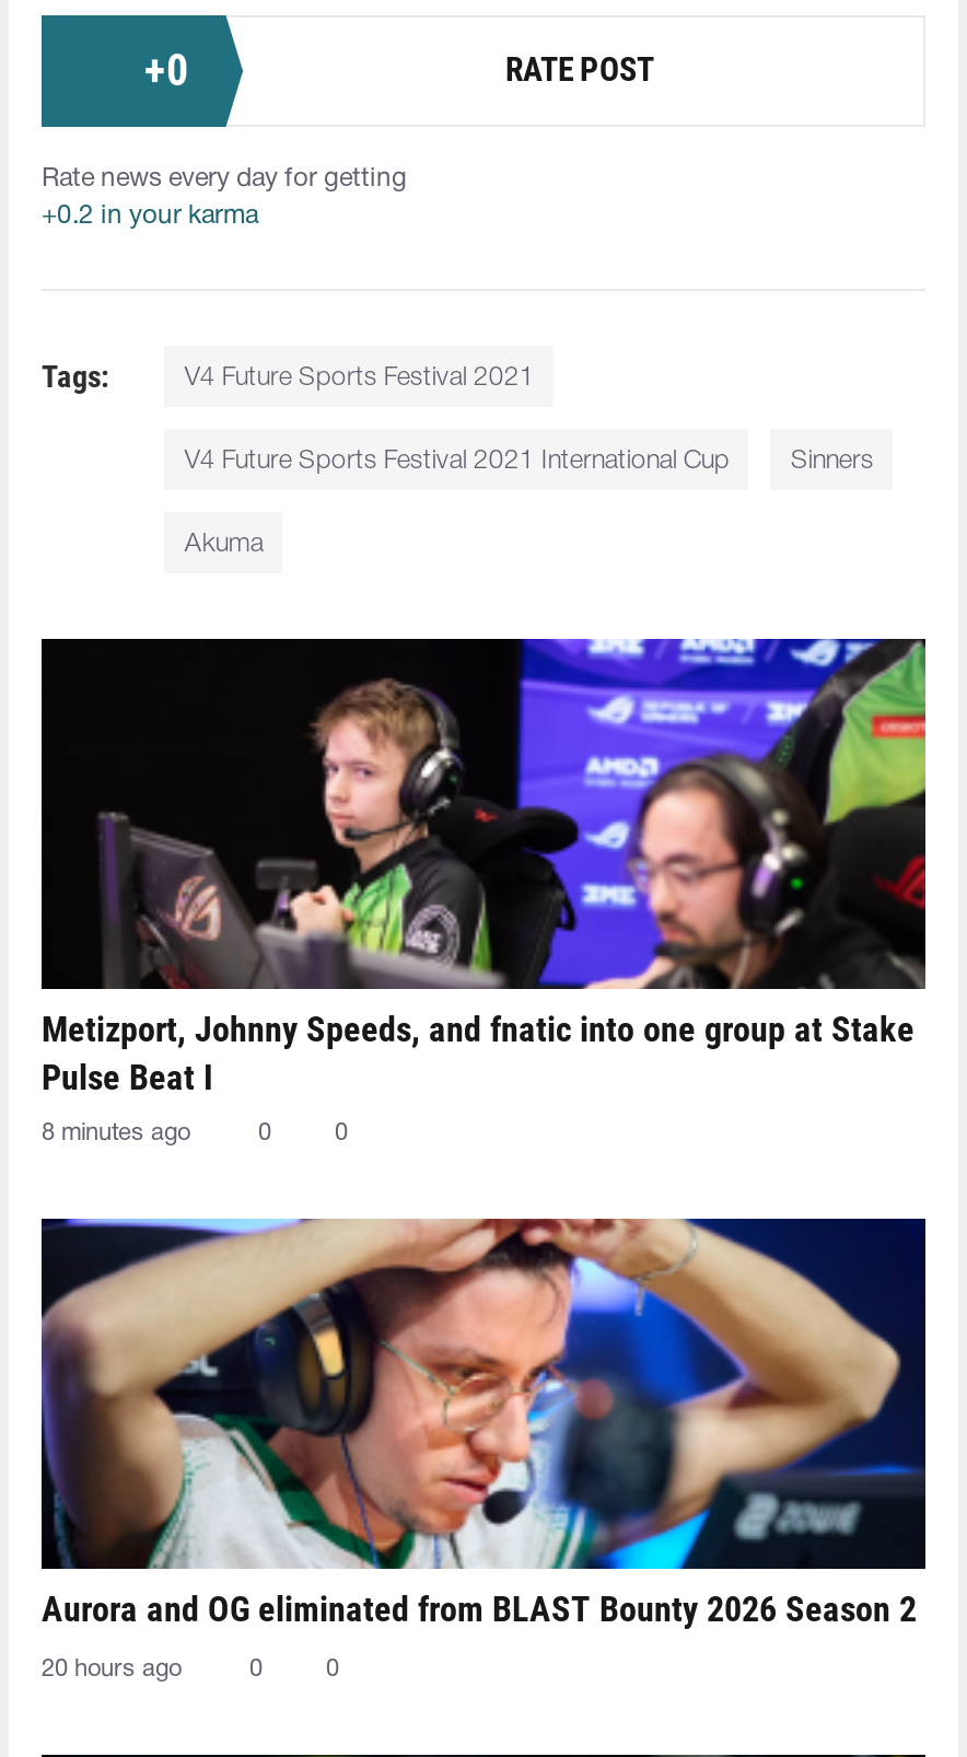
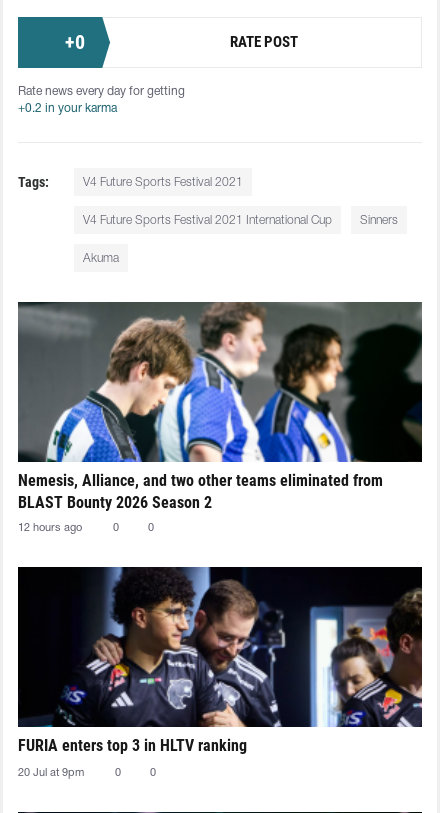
- [image]
- Metizport, Johnny Speeds, and fnatic into one group at Stake
- Pulse Beat I
+ [image]
+ Nemesis, Alliance, and two other teams eliminated from
+ BLAST Bounty 2026 Season 2

- 8 minutes ago
+ 12 hours ago

- [image]
- Aurora and OG eliminated from BLAST Bounty 2026 Season 2
+ [image]
+ FURIA enters top 3 in HLTV ranking

- 20 hours ago
+ 20 Jul at 9pm
